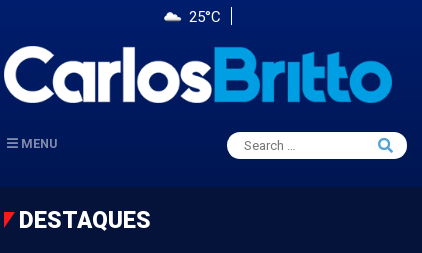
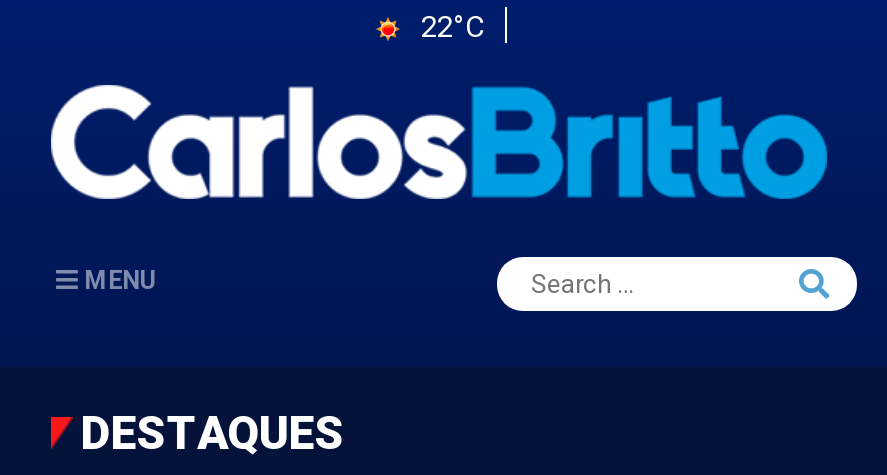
- 25°C
+ 22°C
